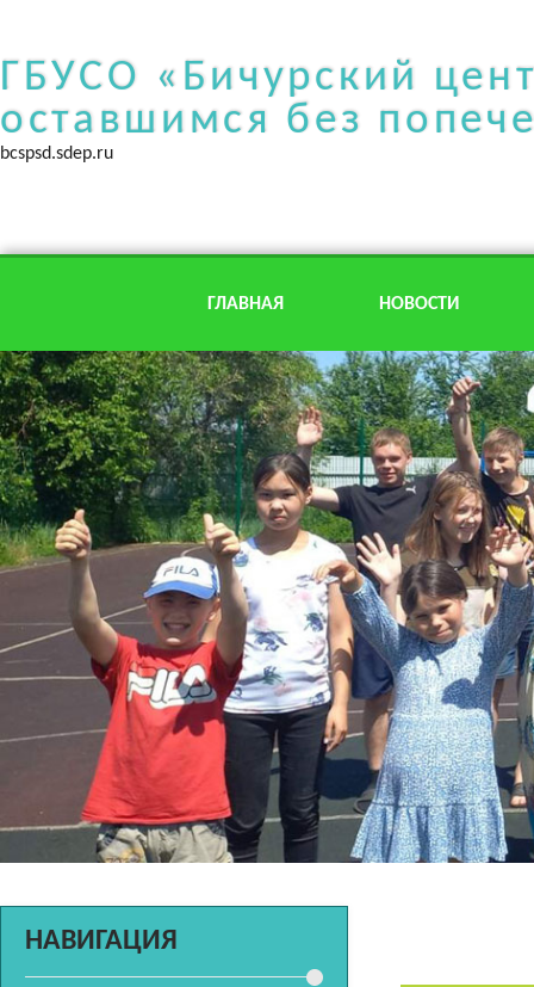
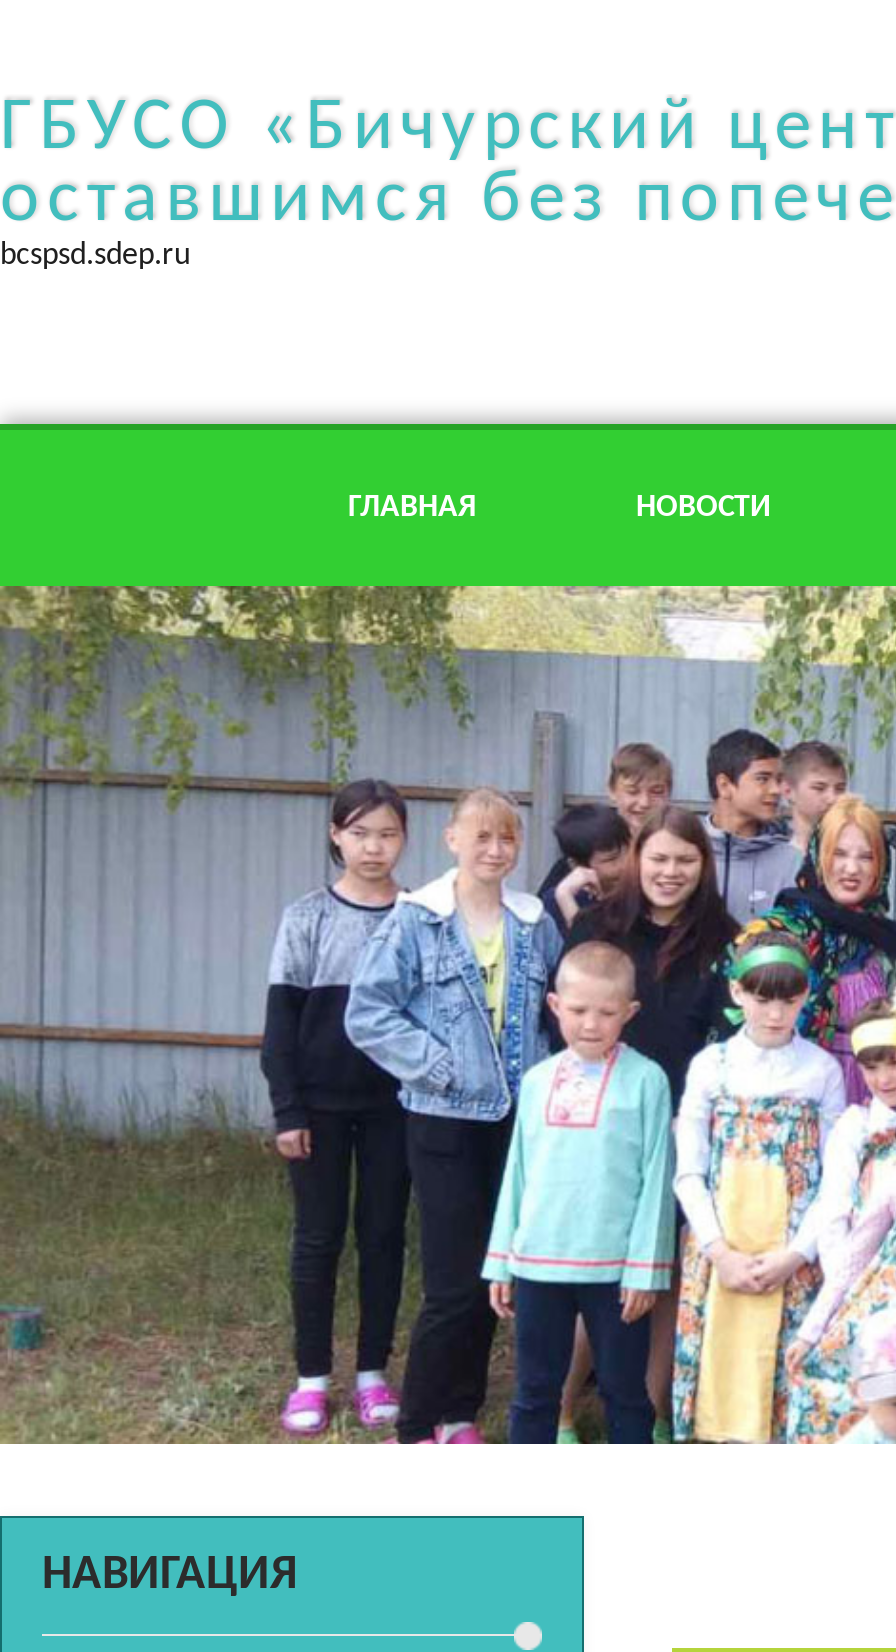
- [image]
+ [image]
